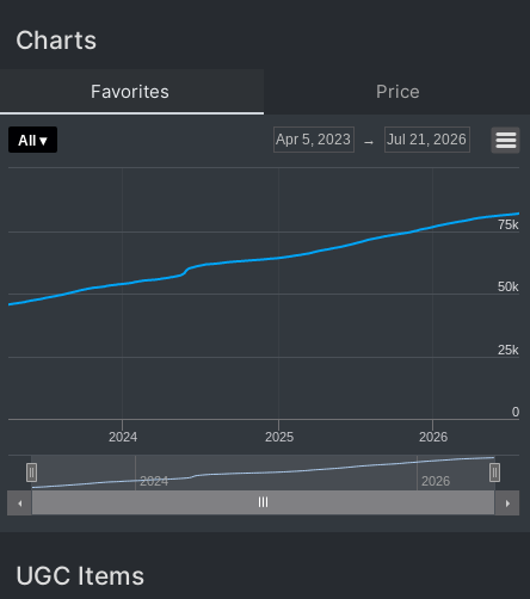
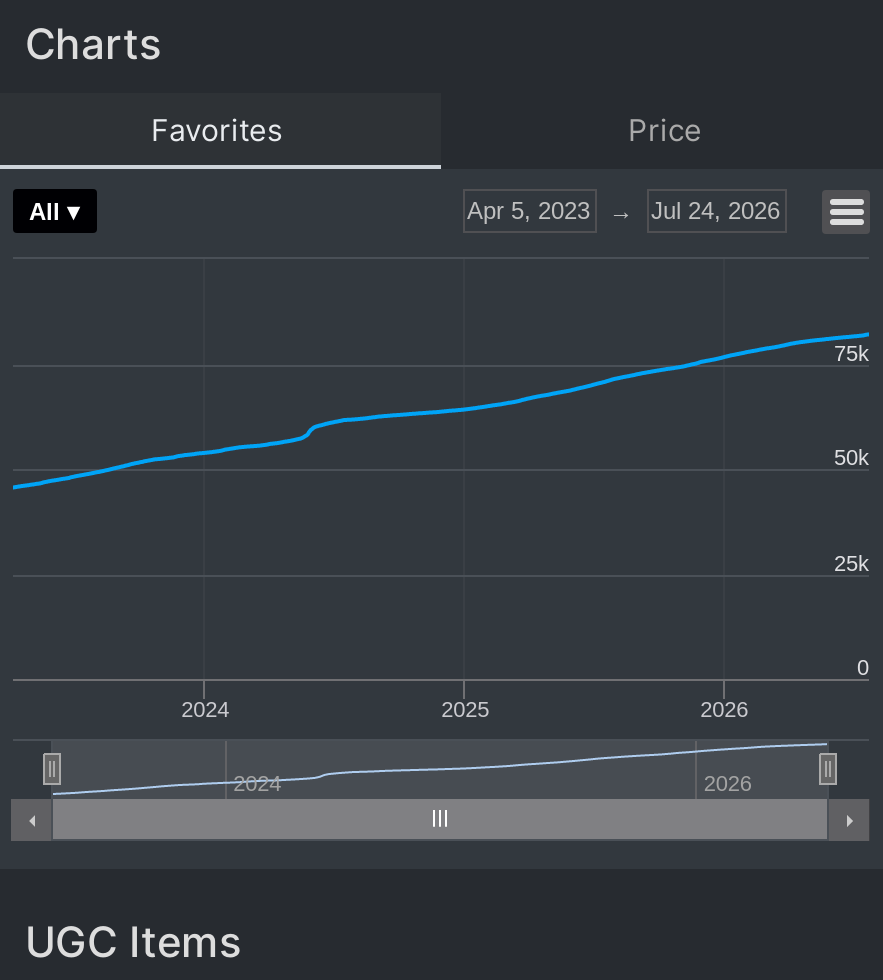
- Jul 21, 2026
+ Jul 24, 2026
